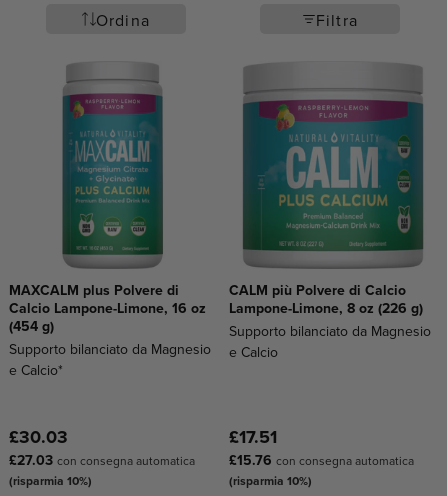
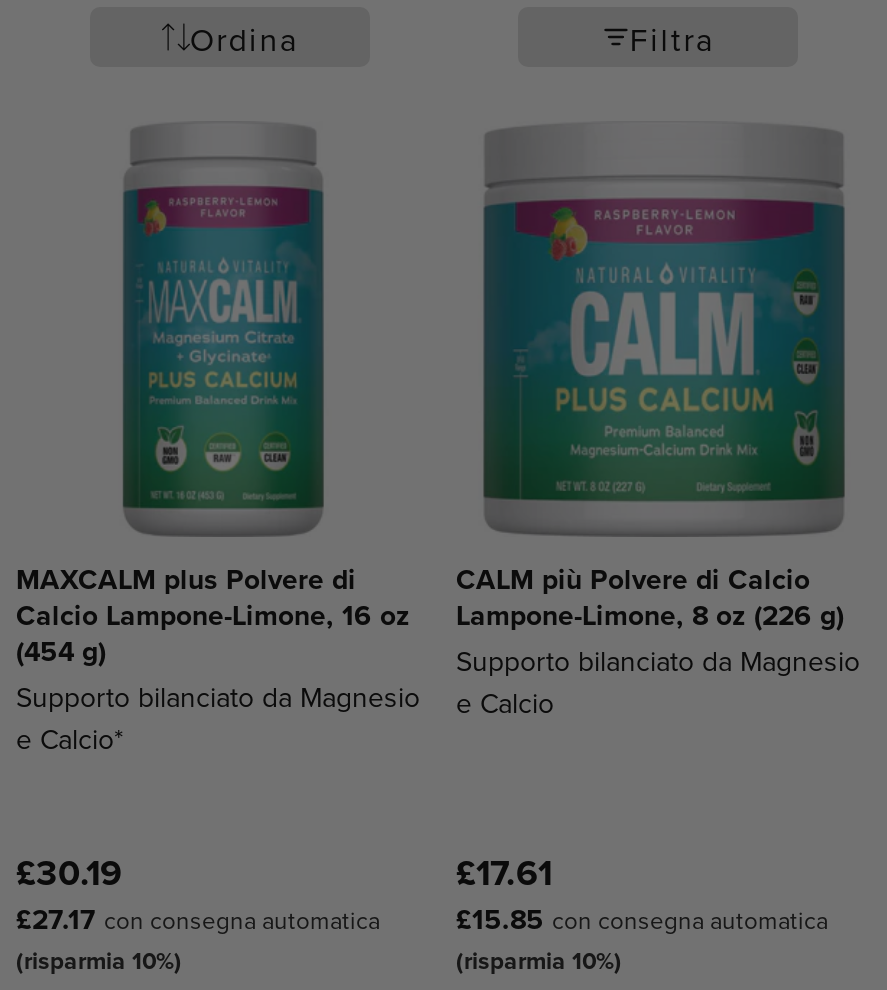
- £30.03
+ £30.19

- £17.51
+ £17.61

- £27.03 con consegna automatica
+ £27.17 con consegna automatica

- £15.76 con consegna automatica
+ £15.85 con consegna automatica
